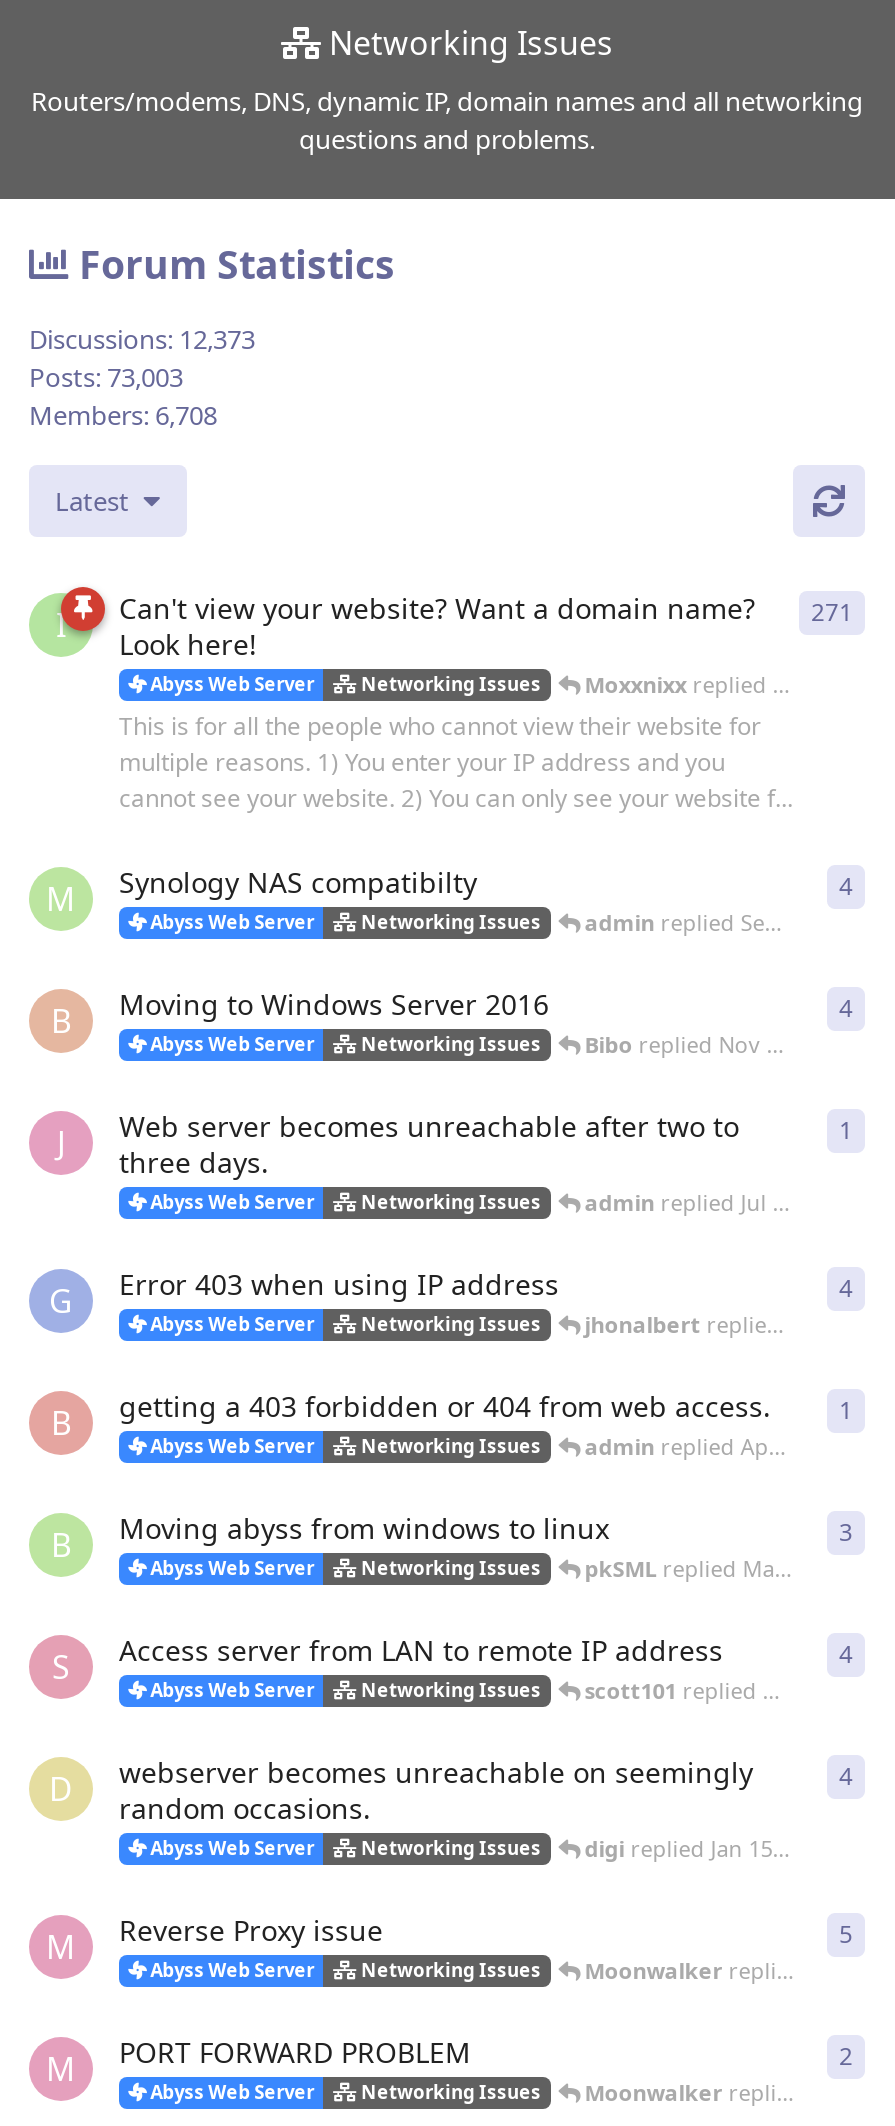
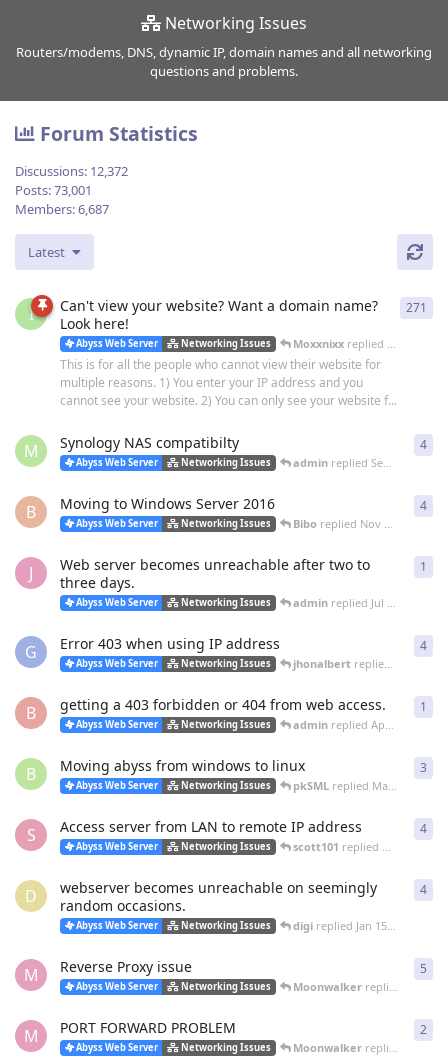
- Discussions: 12,373
+ Discussions: 12,372

- Posts: 73,003
+ Posts: 73,001

- Members: 6,708
+ Members: 6,687
